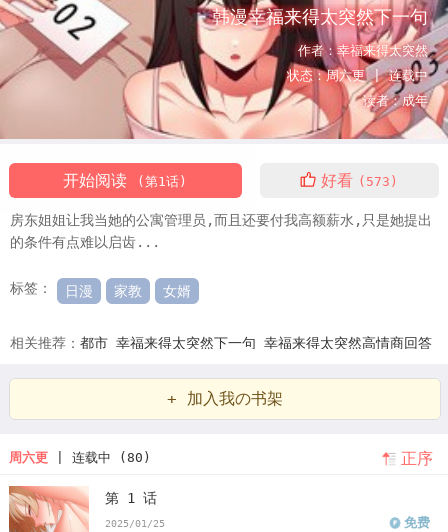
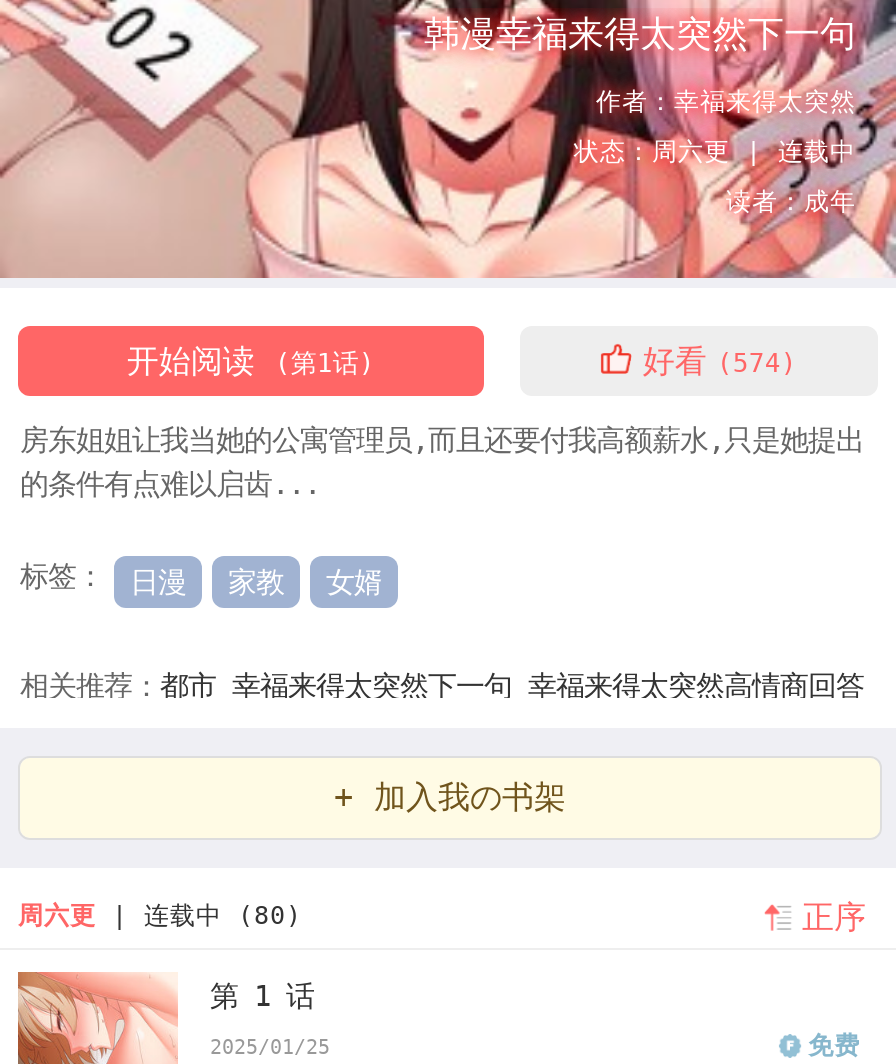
- 好看 (573)
+ 好看 (574)
